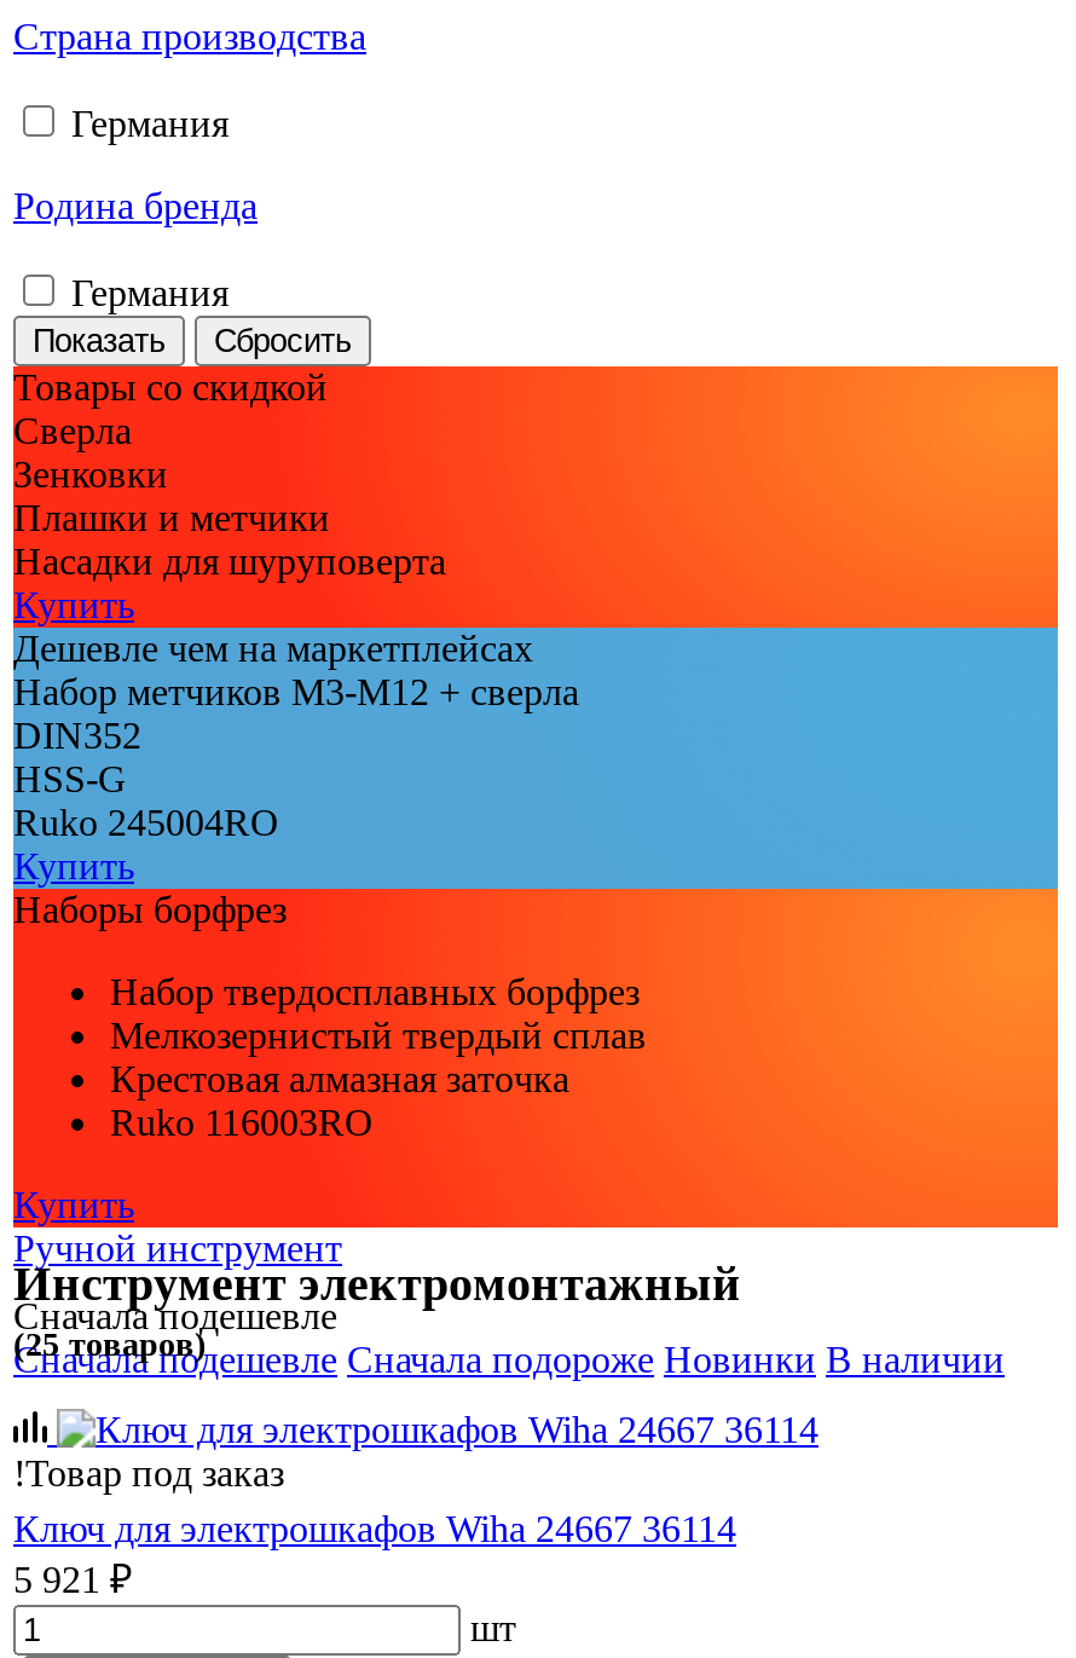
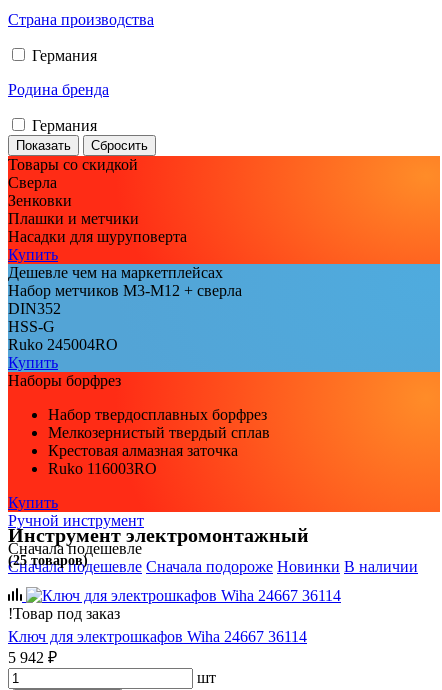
- 5 921 ₽
+ 5 942 ₽
